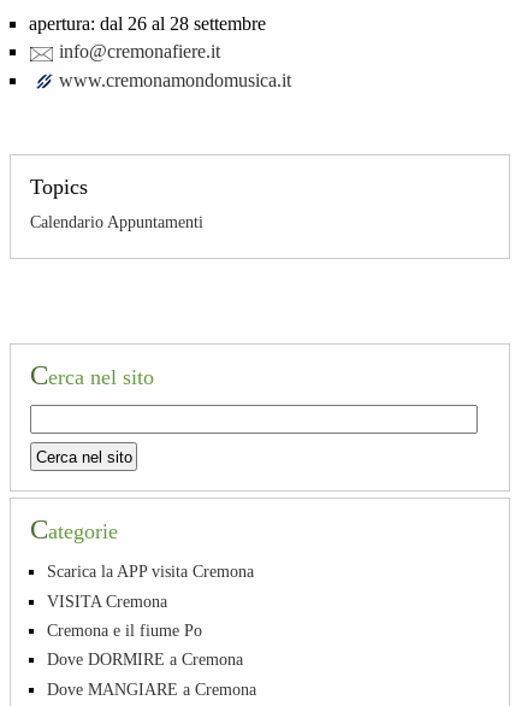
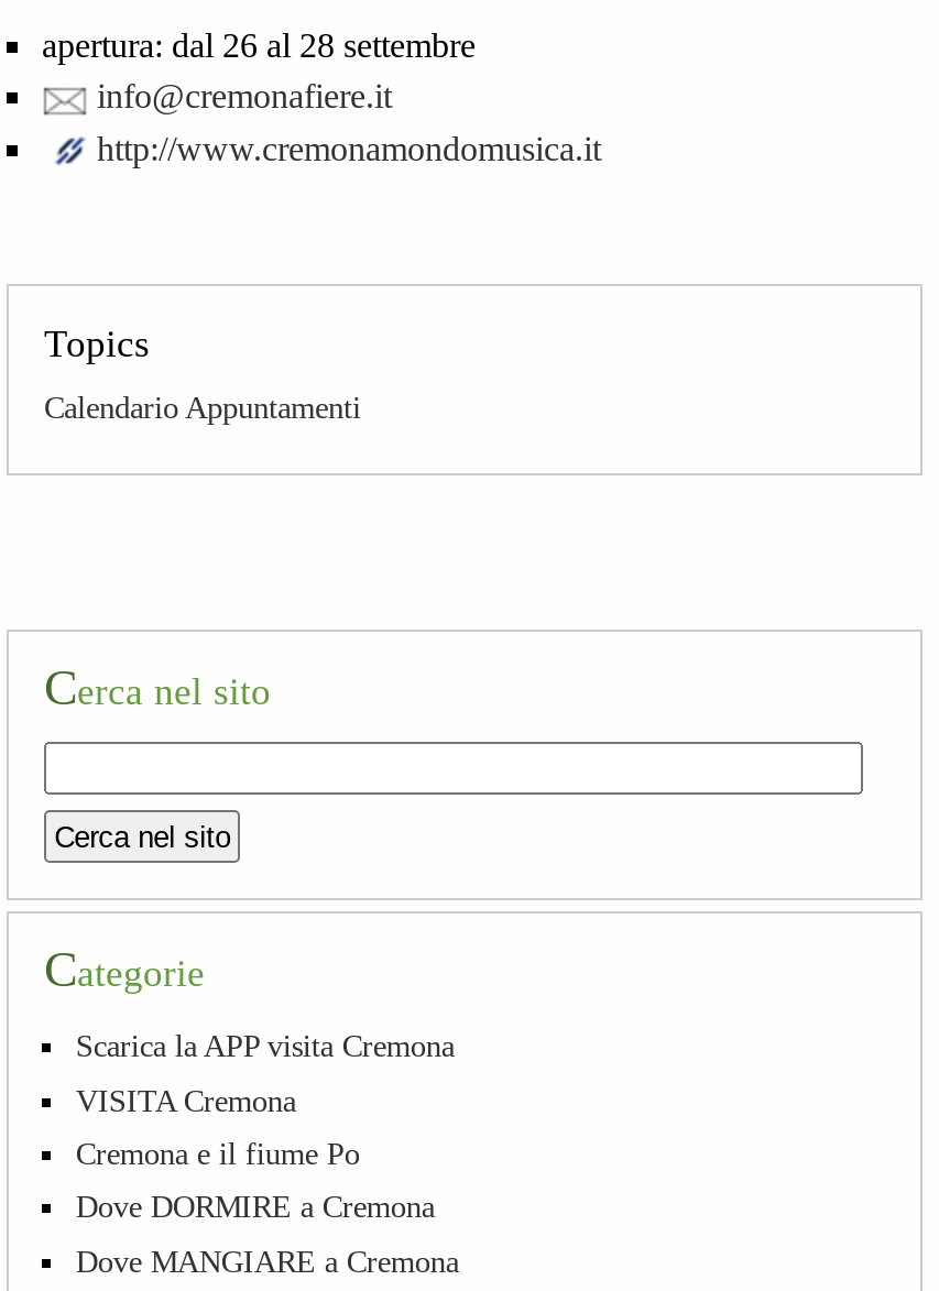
- www.cremonamondomusica.it
+ http://www.cremonamondomusica.it
